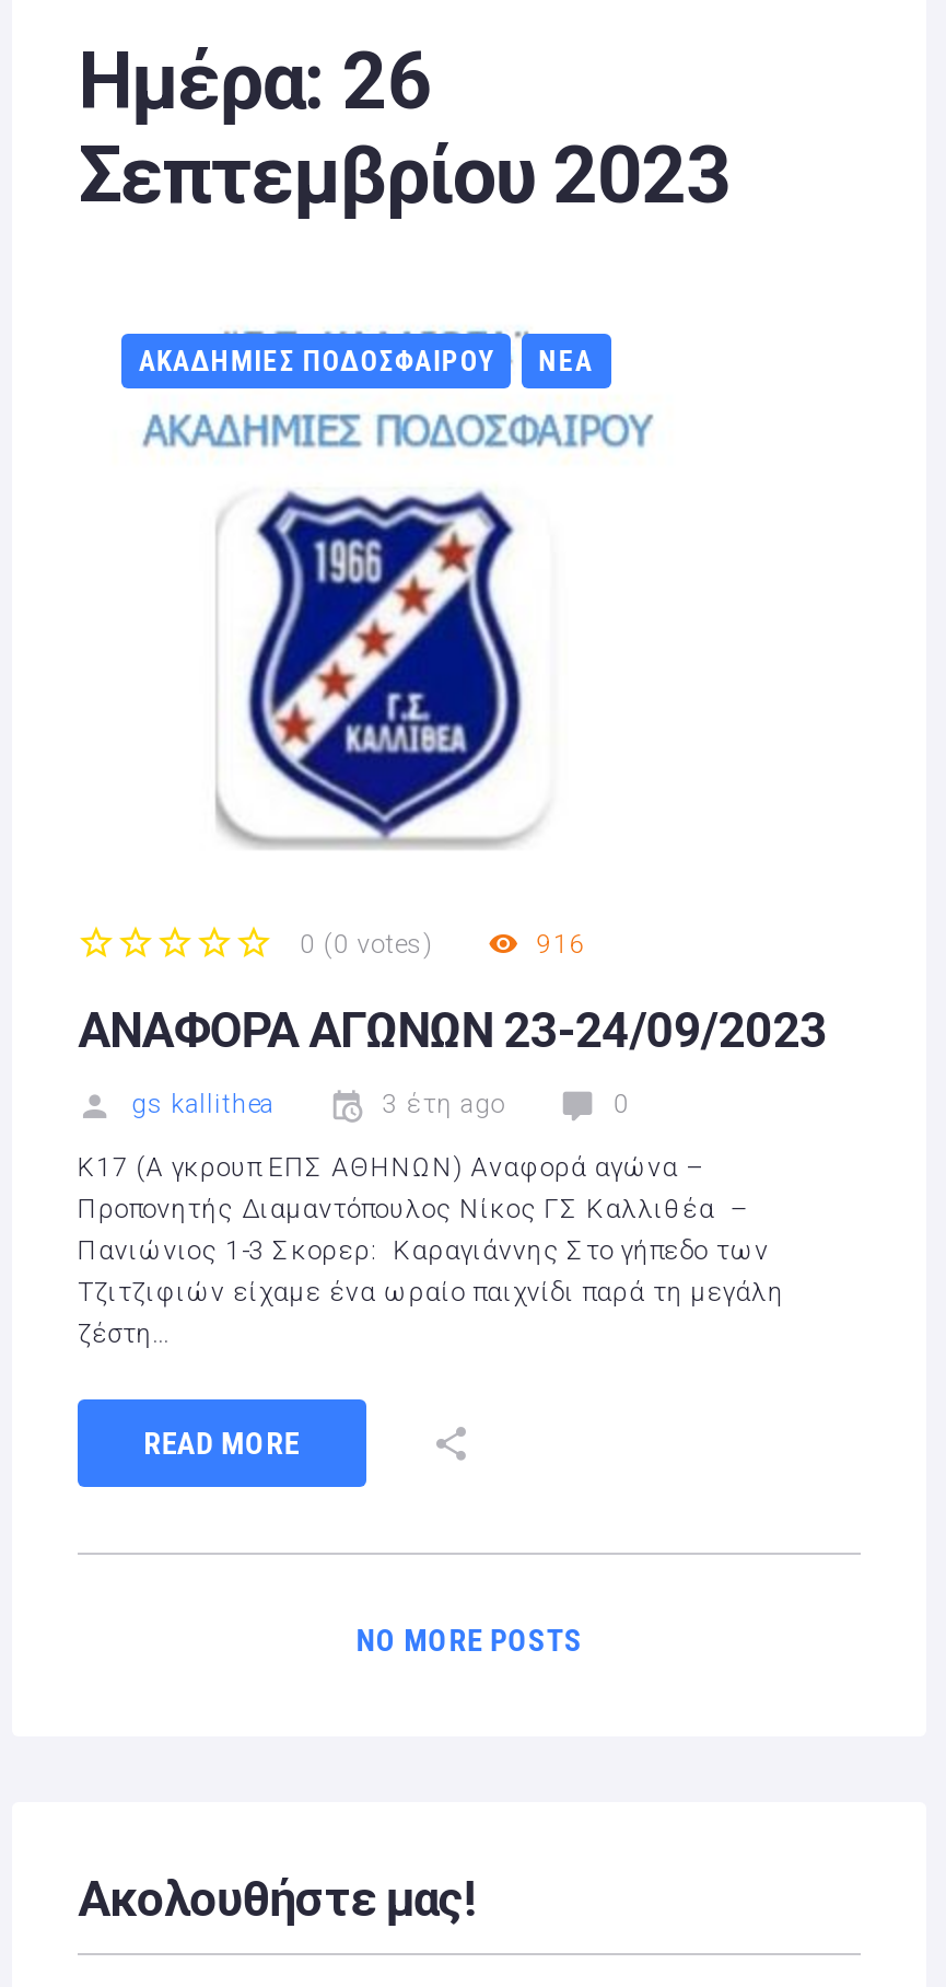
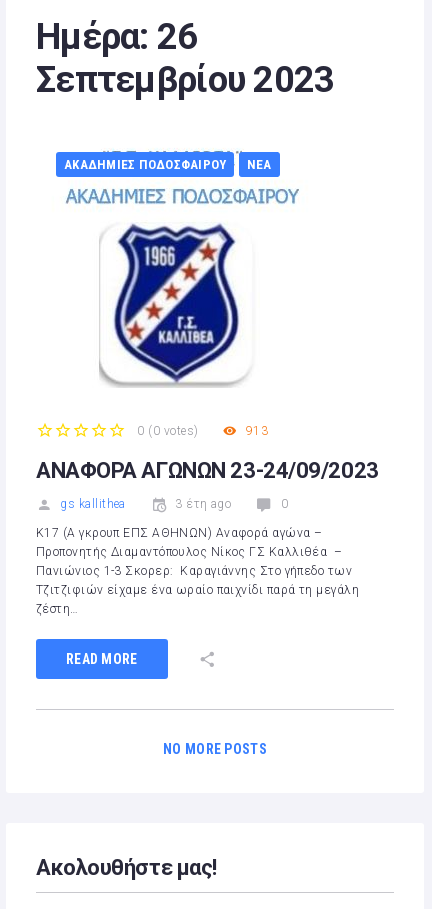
- 916
+ 913
